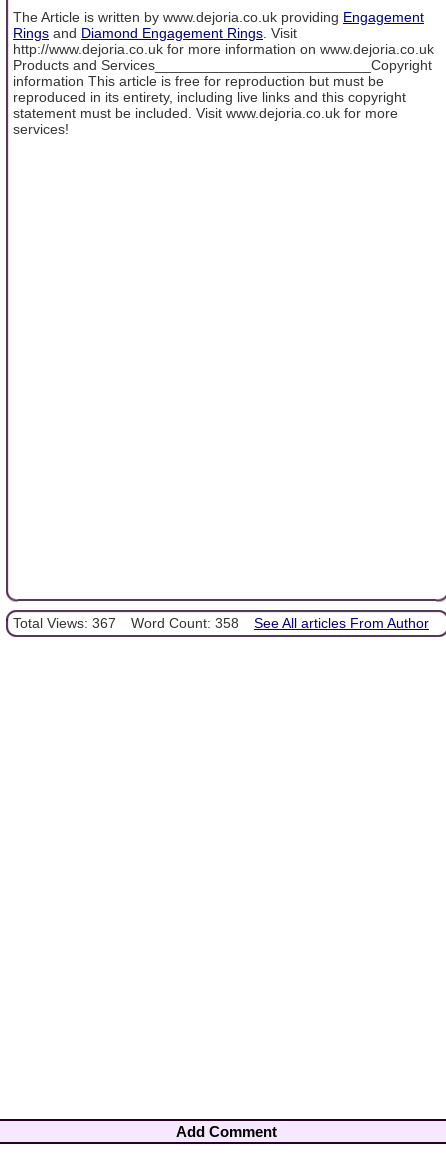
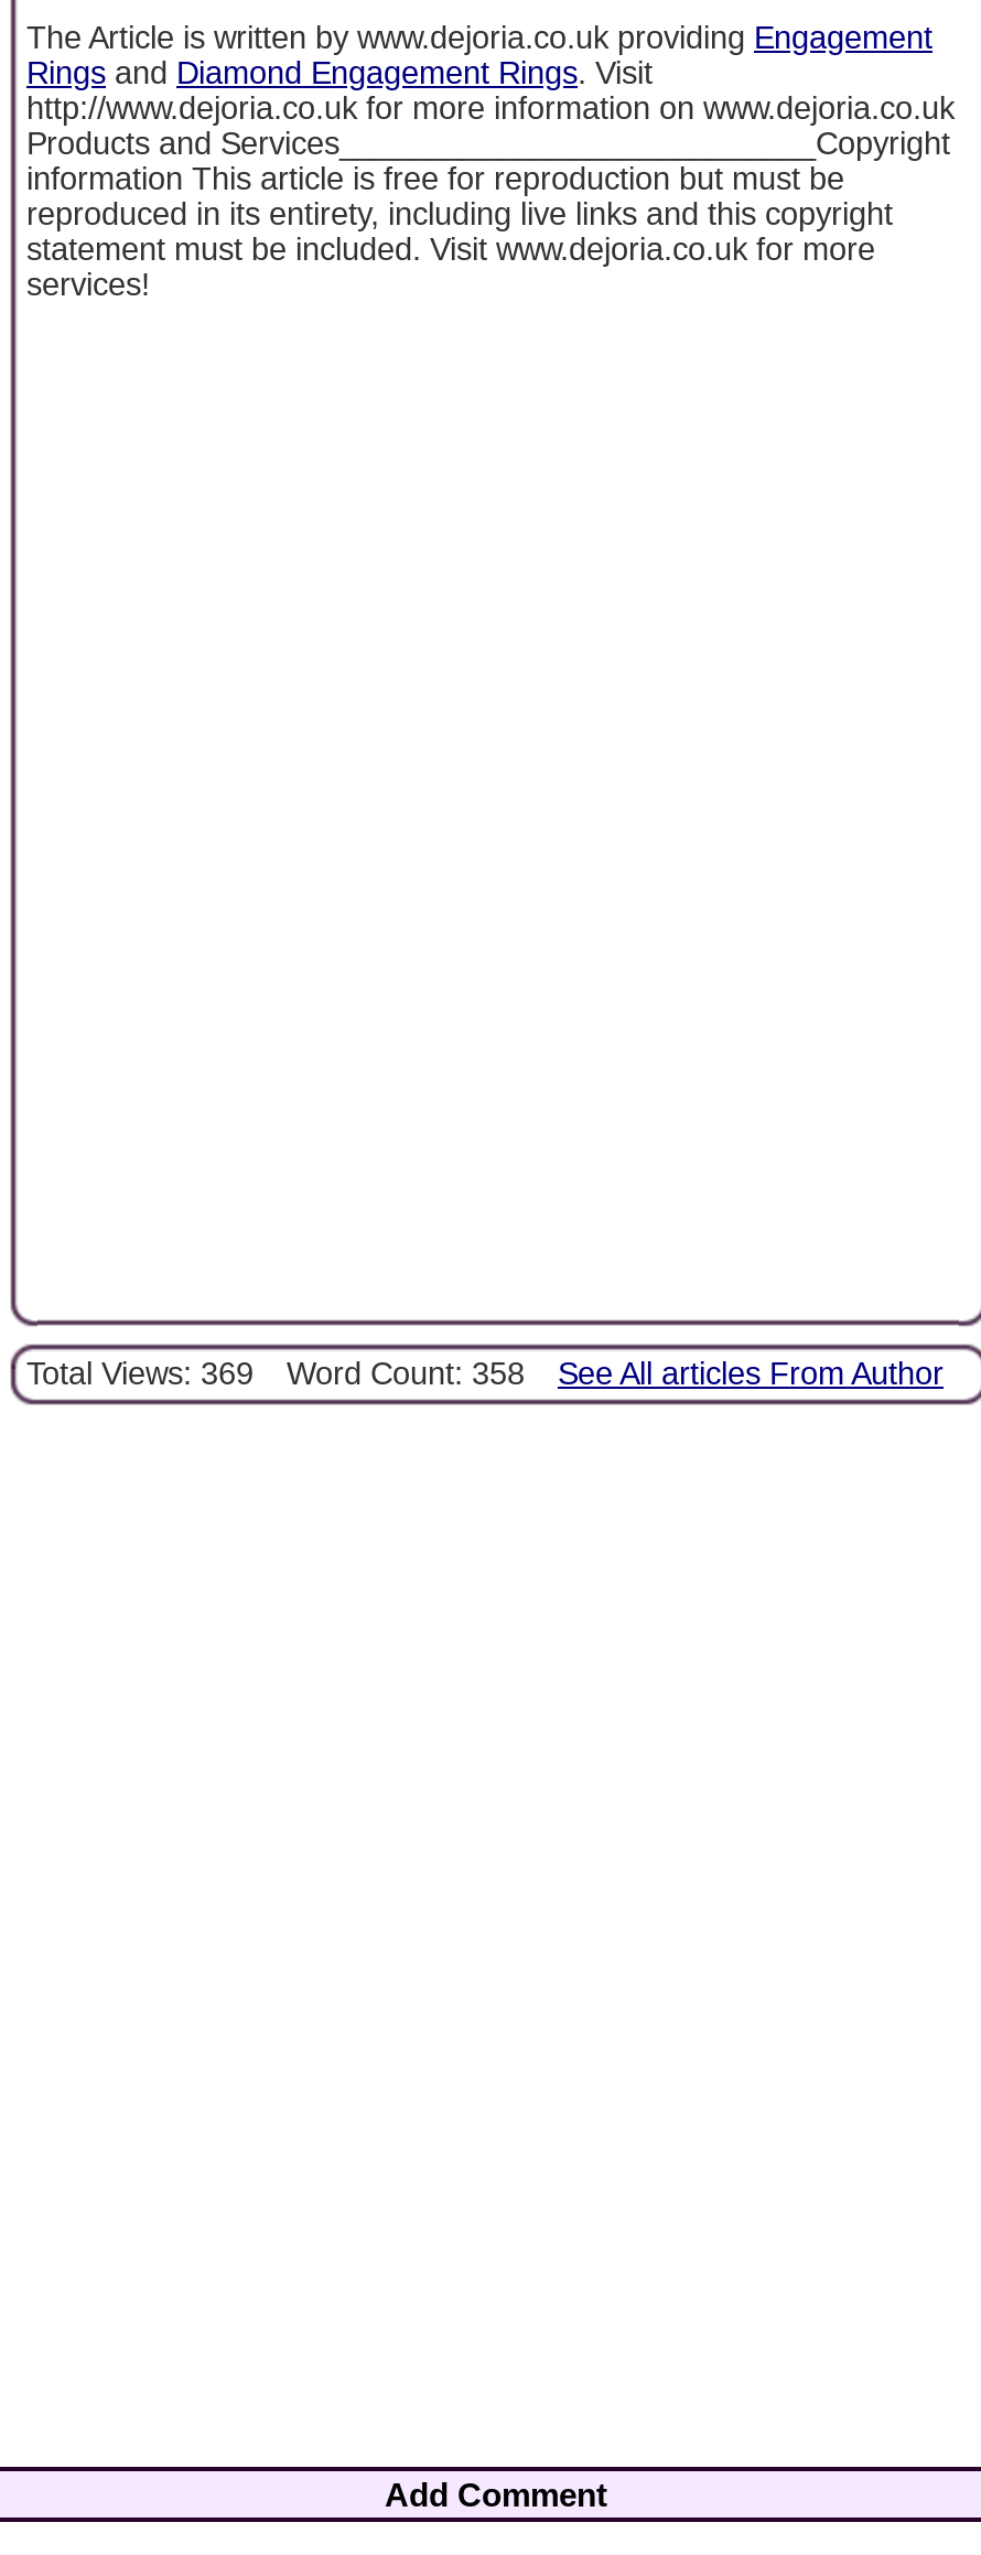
- Total Views: 367 Word Count: 358 See All articles From Author
+ Total Views: 369 Word Count: 358 See All articles From Author
